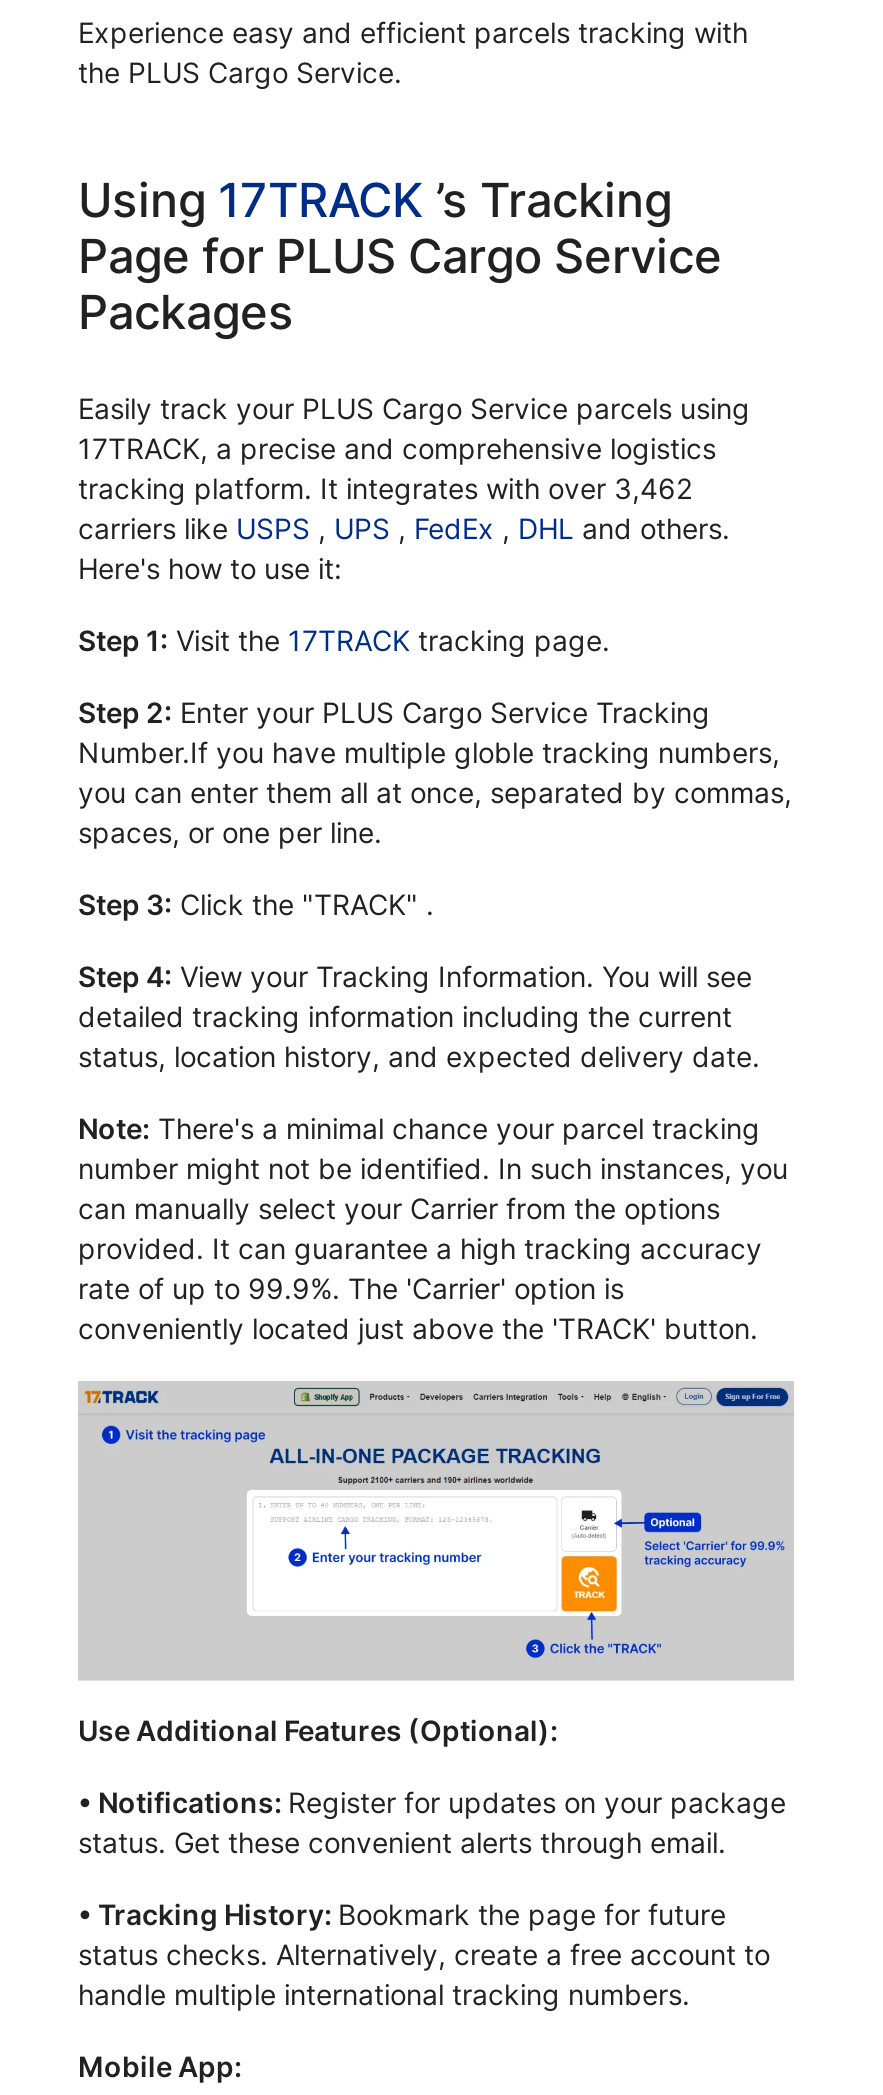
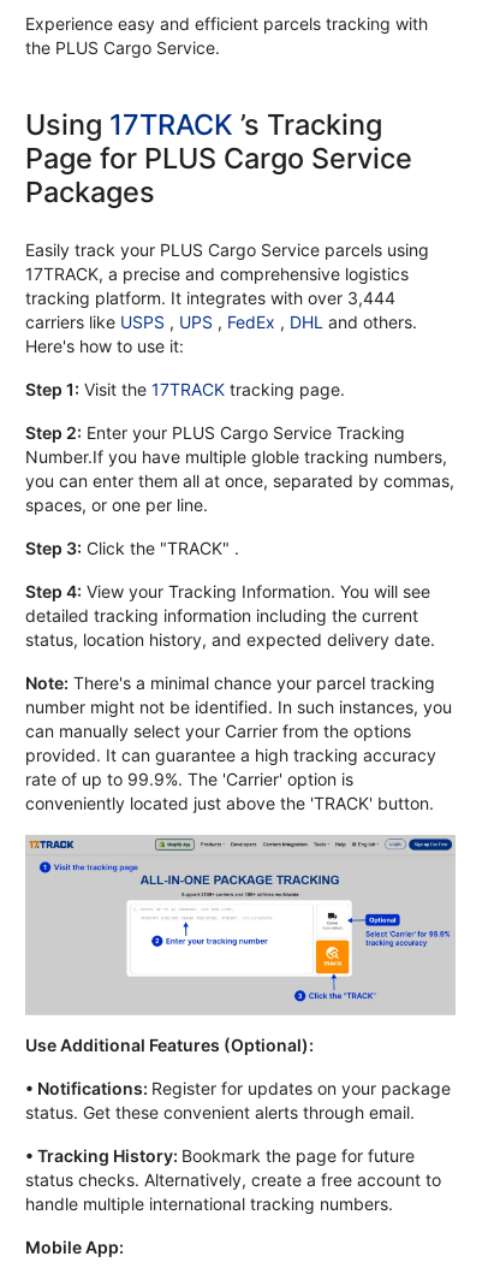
- tracking platform. It integrates with over 3,462
+ tracking platform. It integrates with over 3,444
